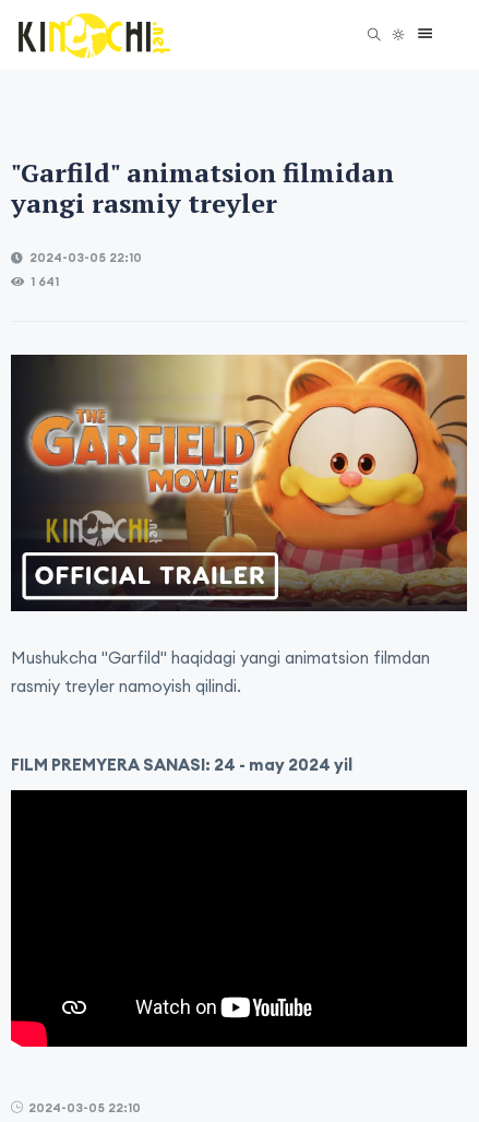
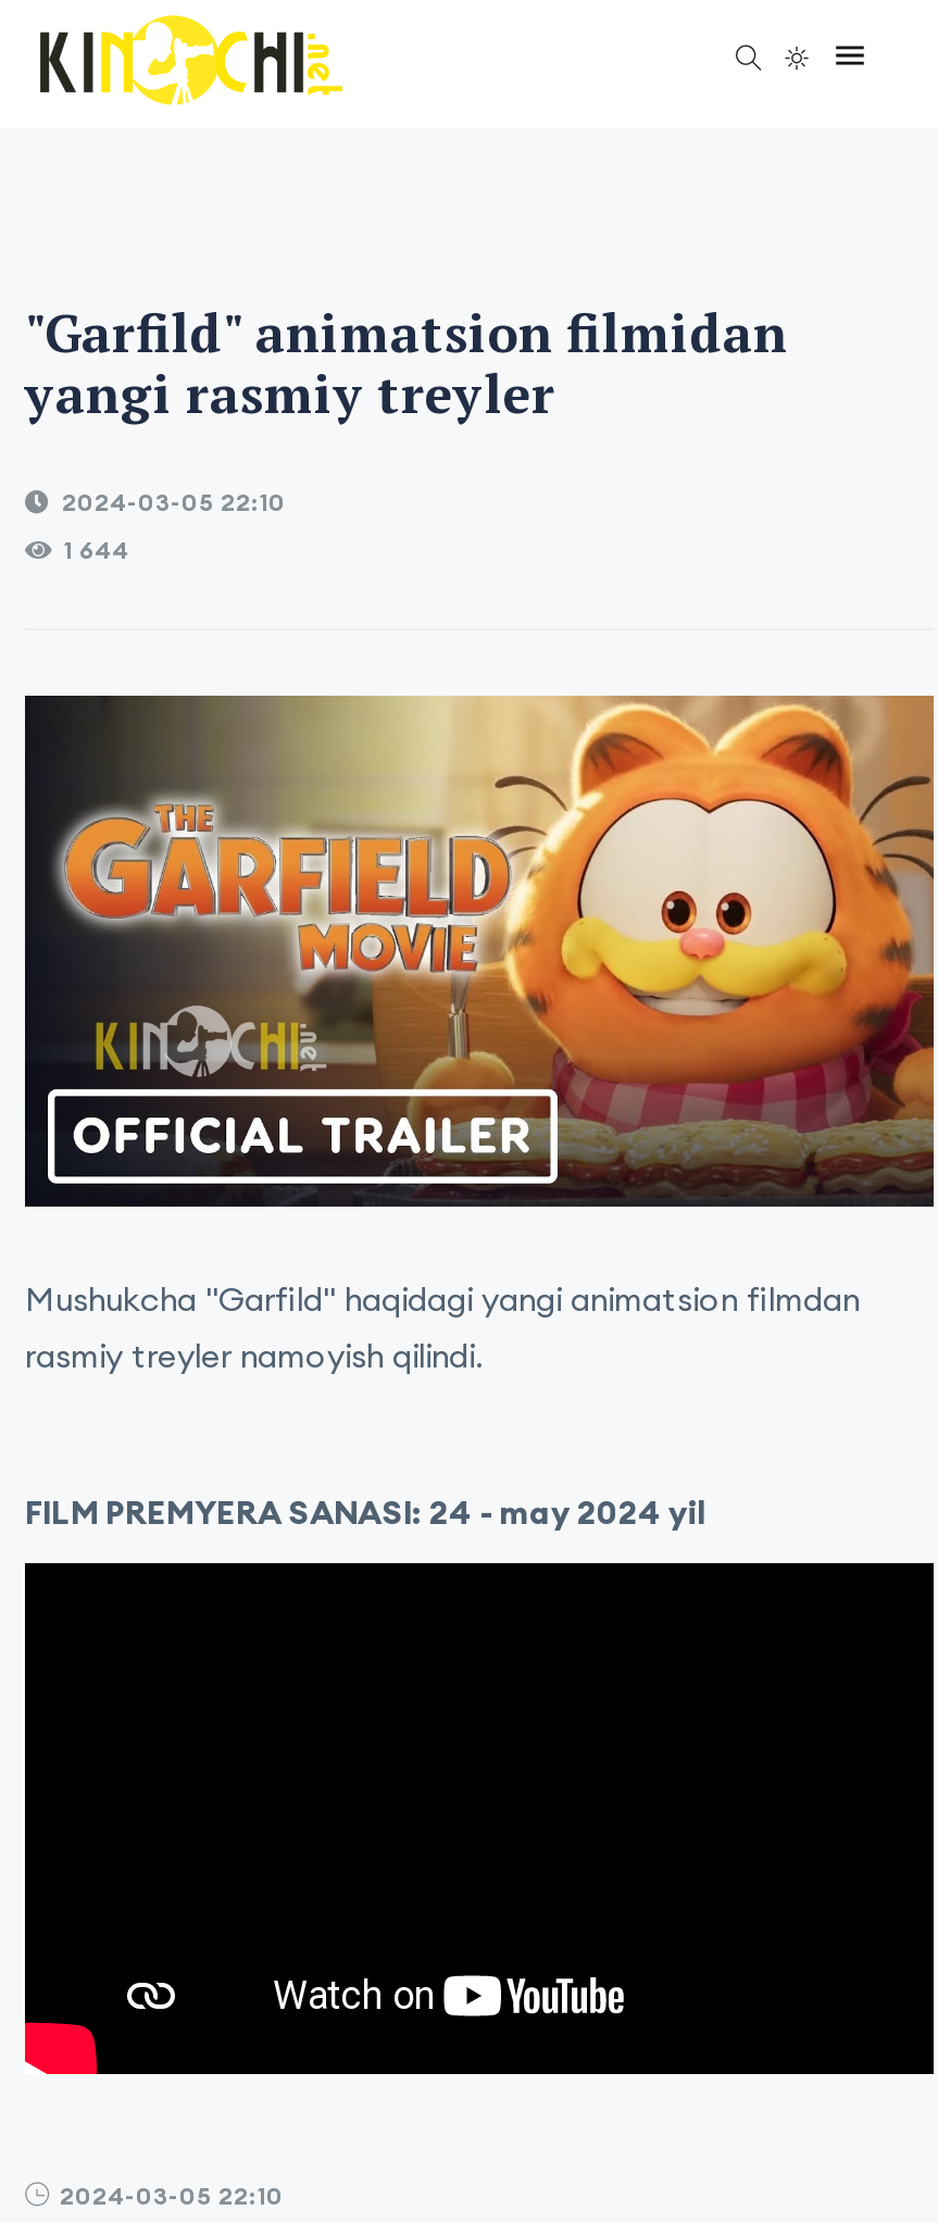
- 1 641
+ 1 644
